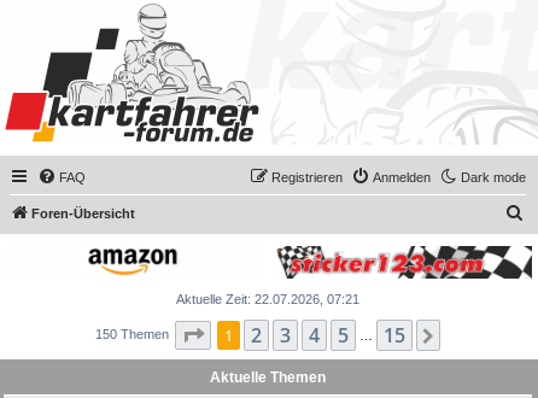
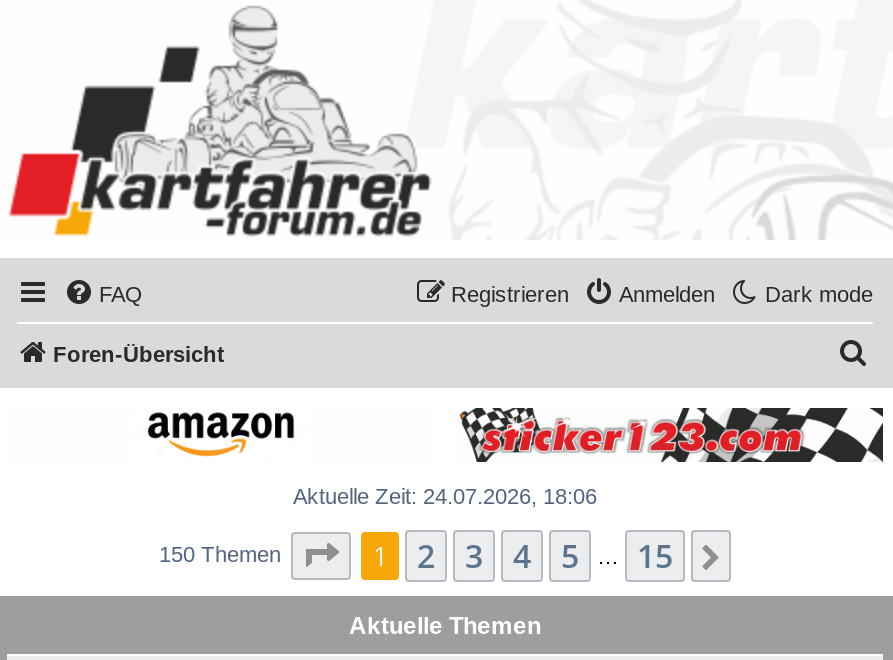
- Aktuelle Zeit: 22.07.2026, 07:21
+ Aktuelle Zeit: 24.07.2026, 18:06
